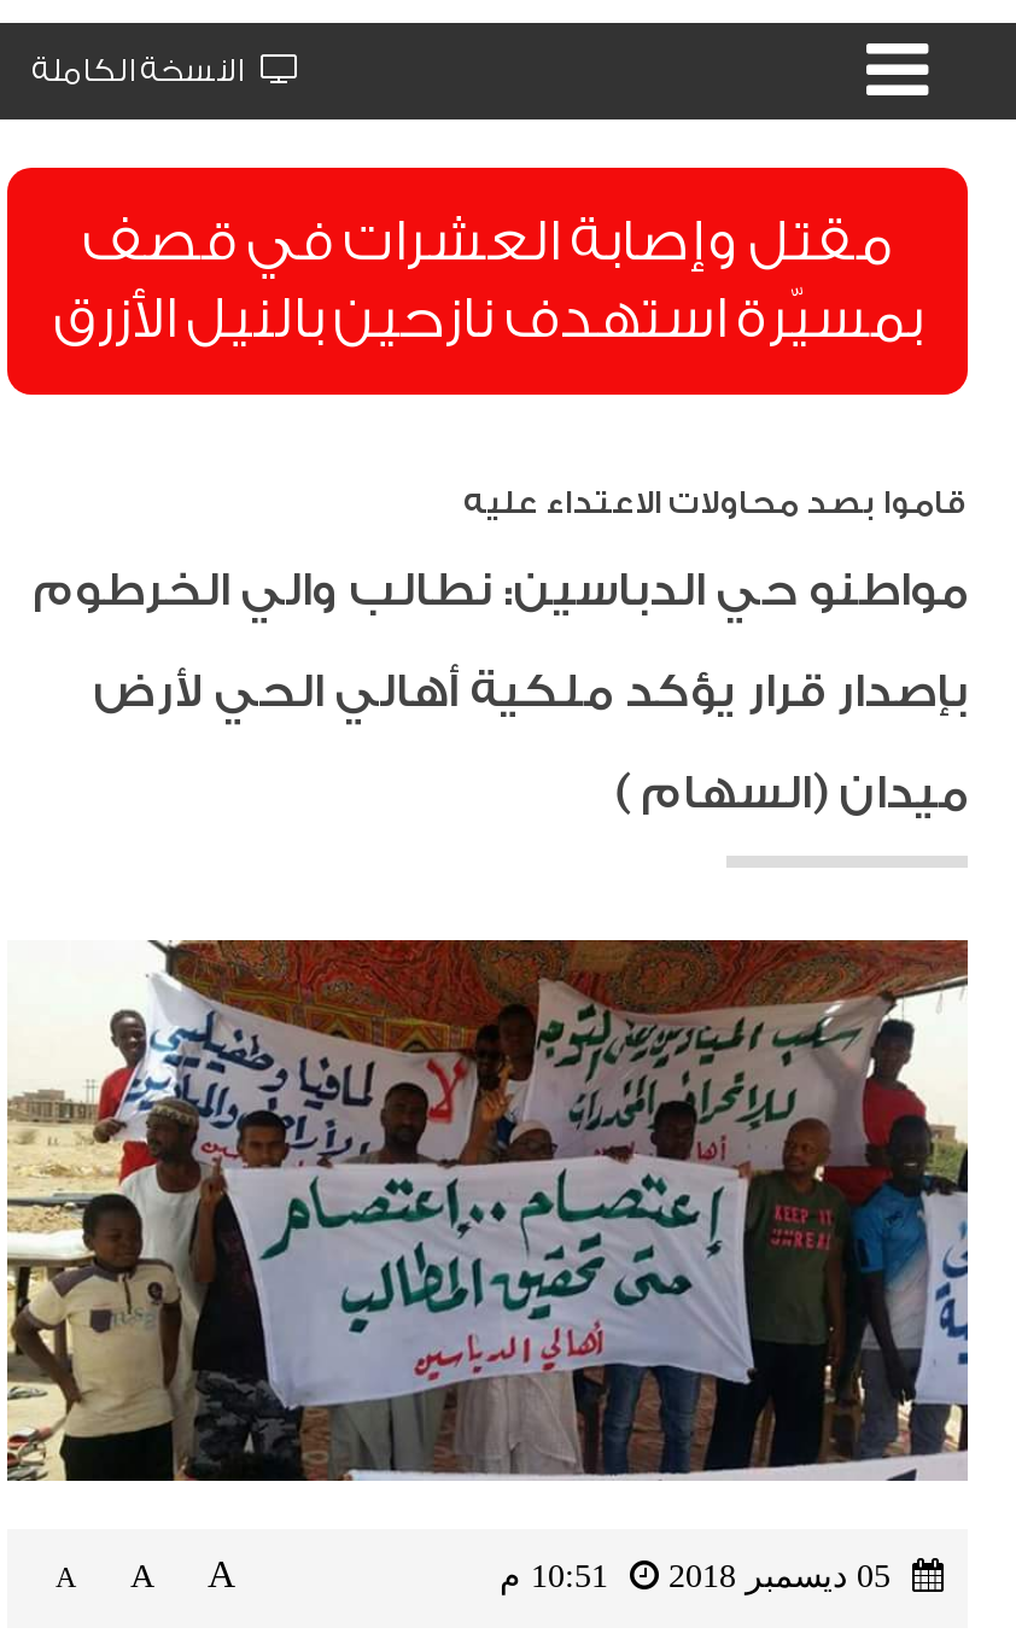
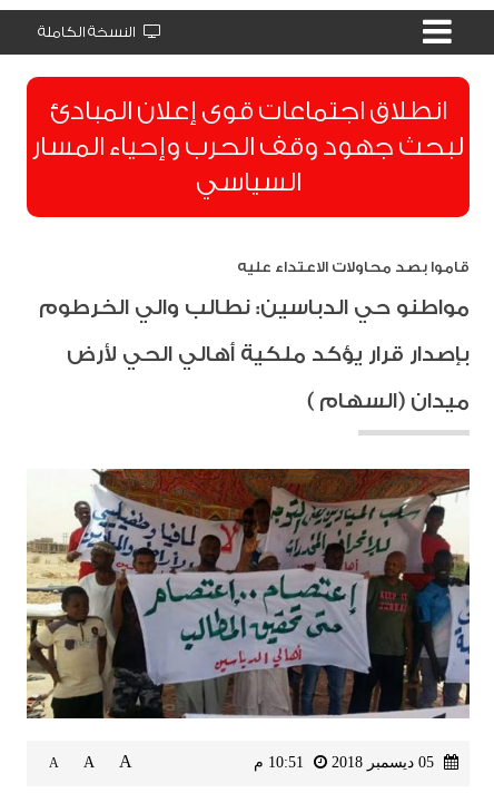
- مقتل وإصابة العشرات في قصف
- بمسيّرة استهدف نازحين بالنيل الأزرق
+ انطلاق اجتماعات قوى إعلان المبادئ
+ لبحث جهود وقف الحرب وإحياء المسار
+ السياسي
